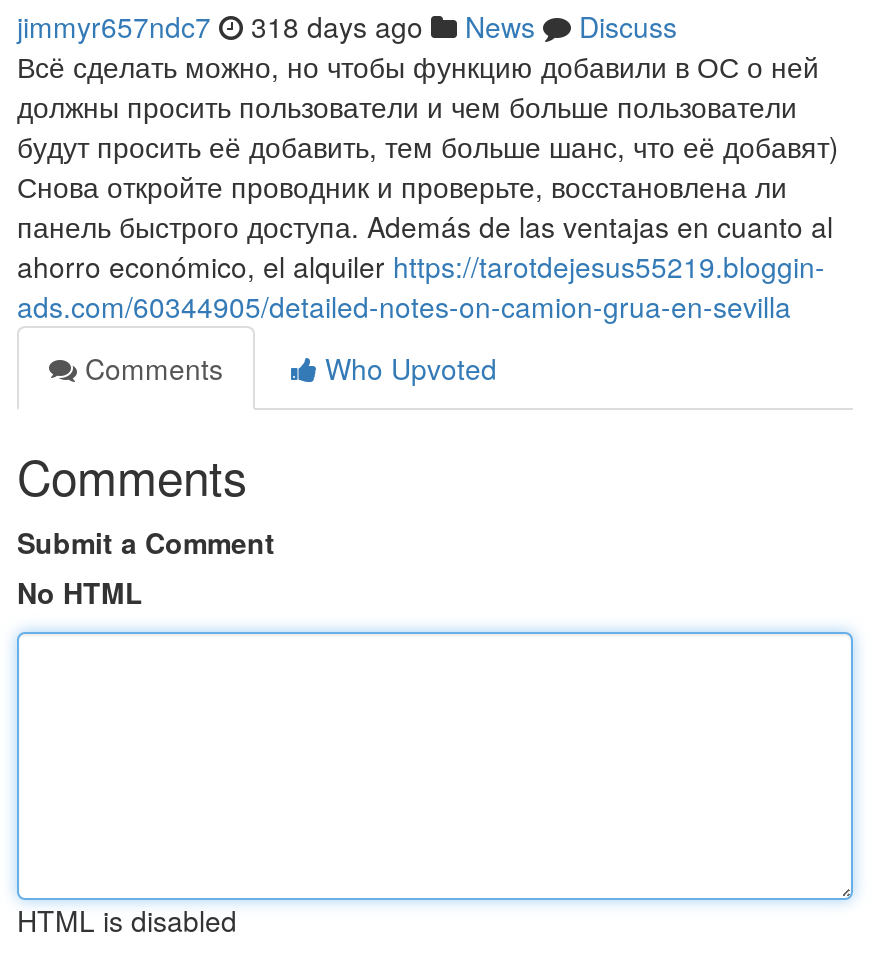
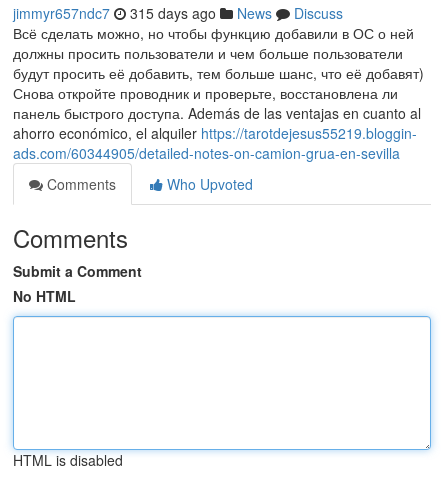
- jimmyr657ndc7 318 days ago News Discuss
+ jimmyr657ndc7 315 days ago News Discuss
